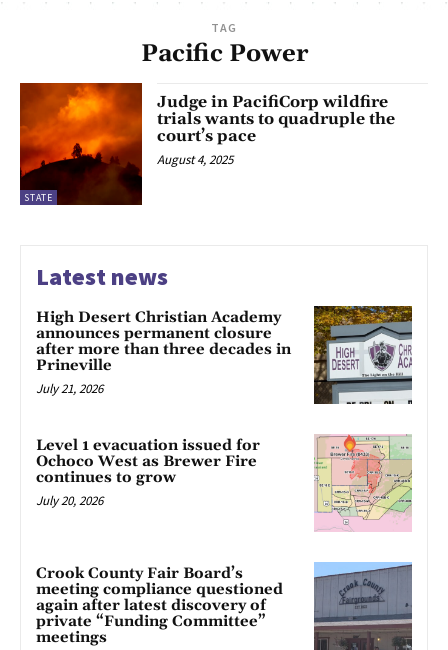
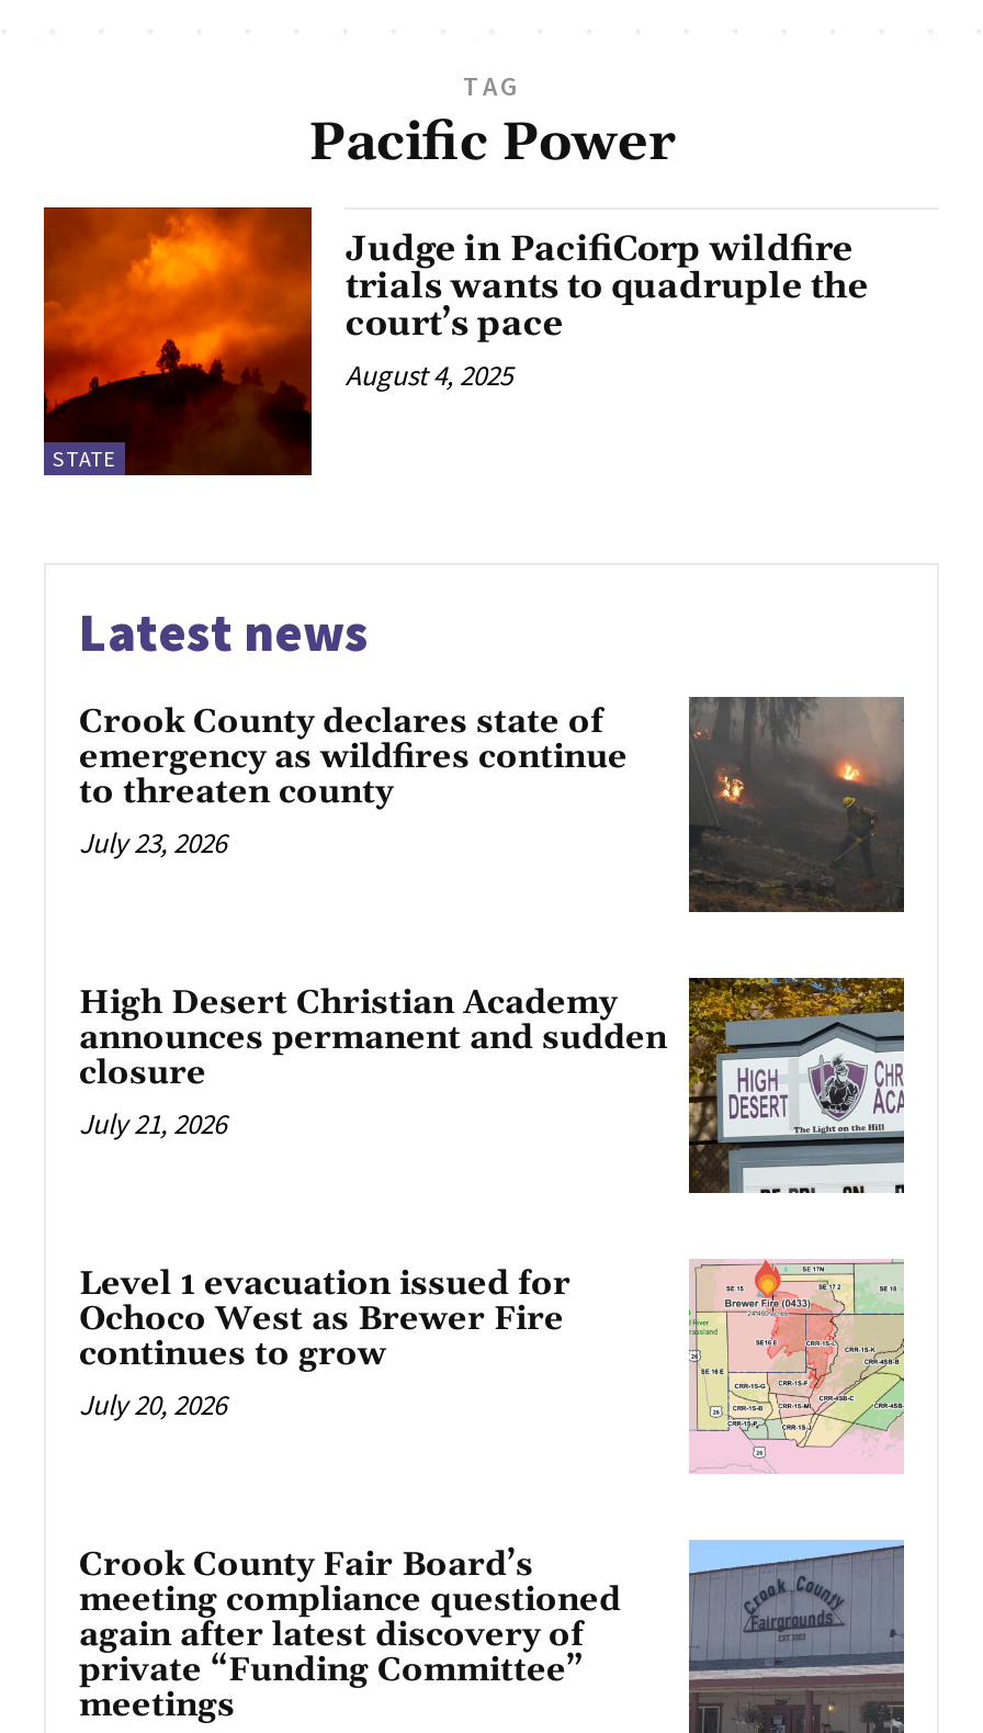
+ [image]
+ Crook County declares state of
+ emergency as wildfires continue
+ to threaten county
+ July 23, 2026

- announces permanent closure
- after more than three decades in
- Prineville
+ announces permanent and sudden
+ closure
